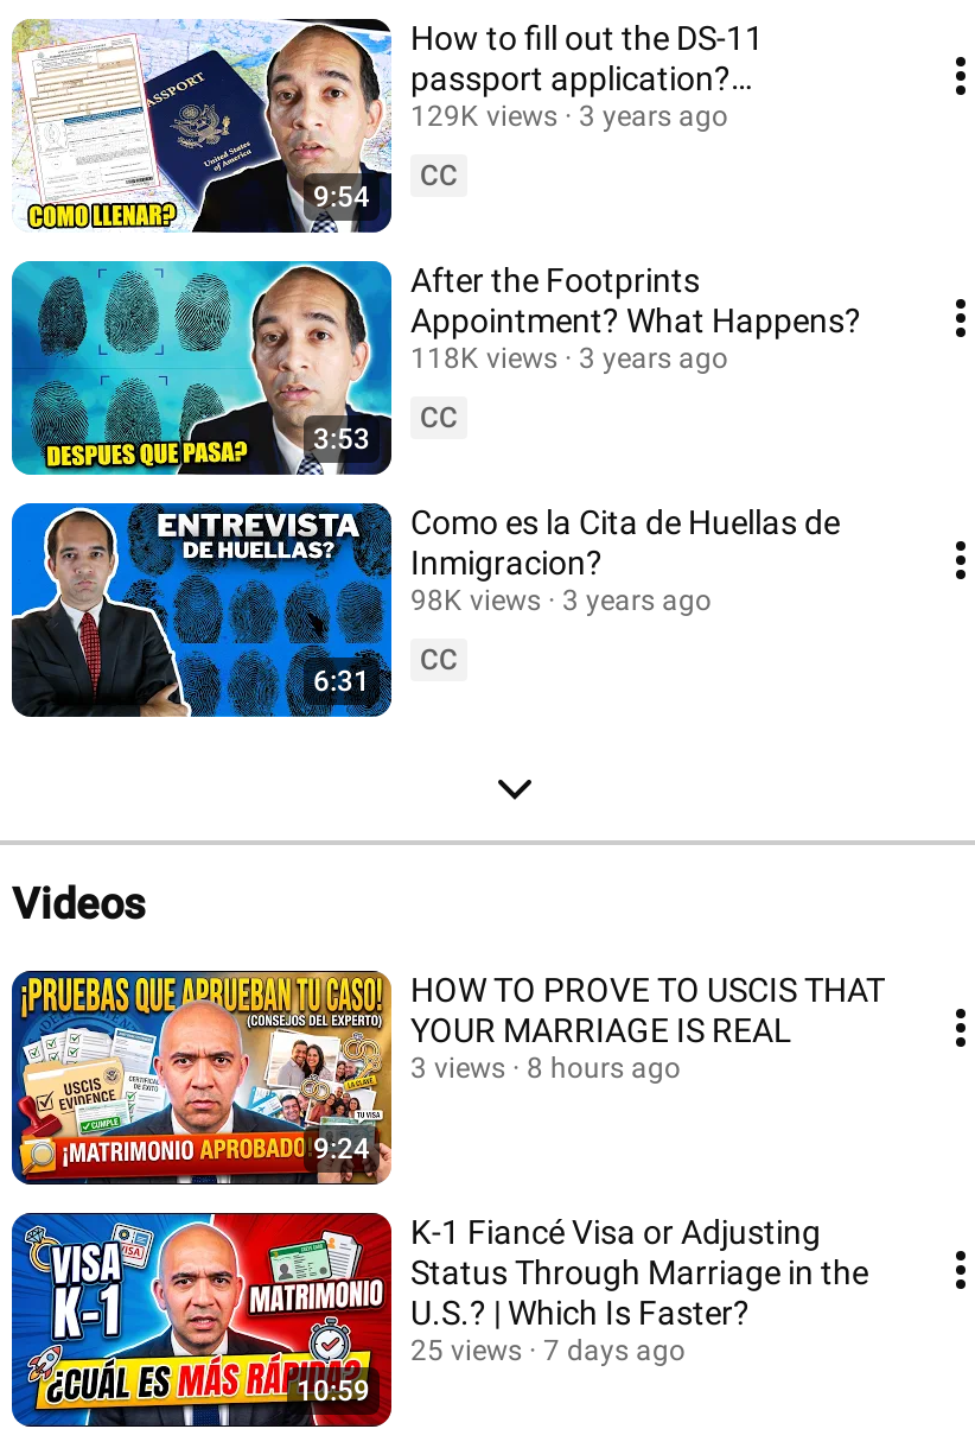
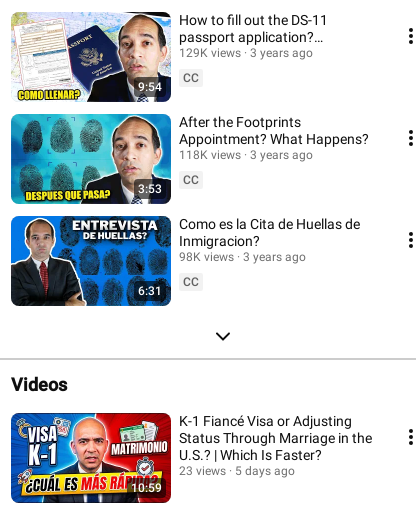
- [image]
- 9:24

- HOW TO PROVE TO USCIS THAT
- YOUR MARRIAGE IS REAL
- 3 views
- 8 hours ago

- 25 views
+ 23 views

- 7 days ago
+ 5 days ago
